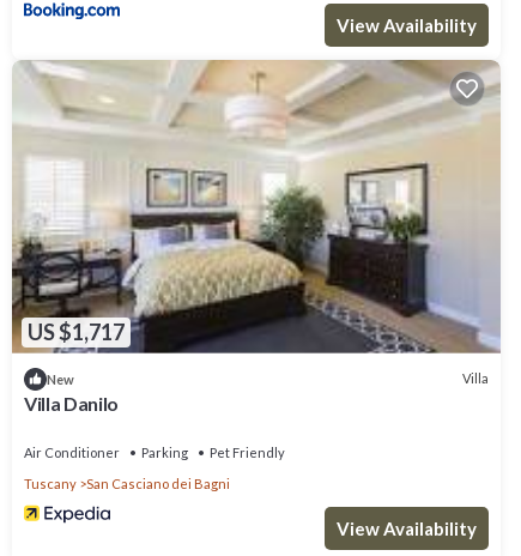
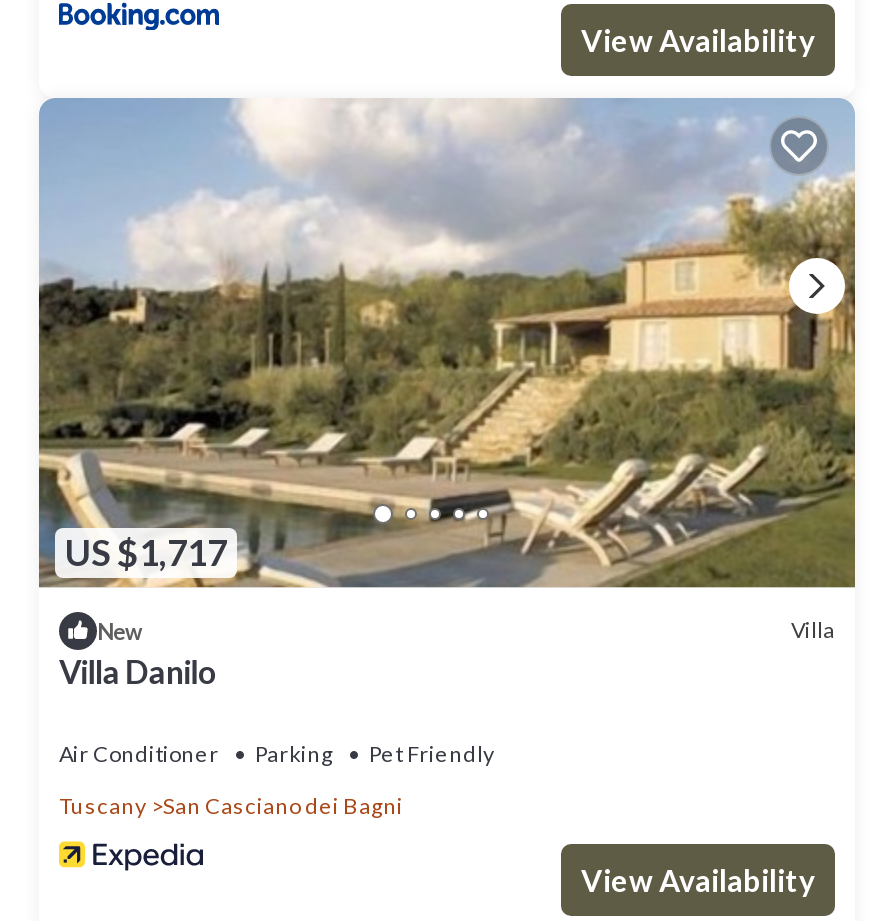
- [image]
+ [image]
